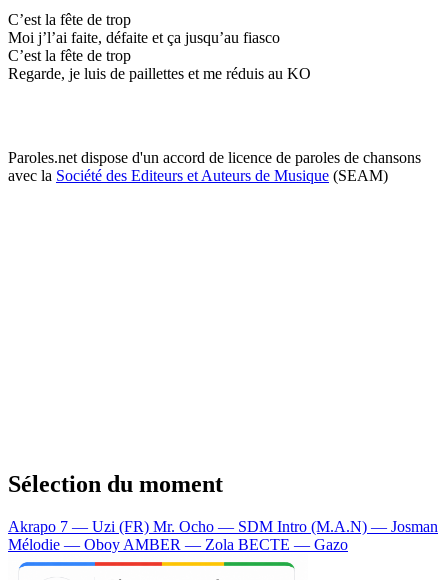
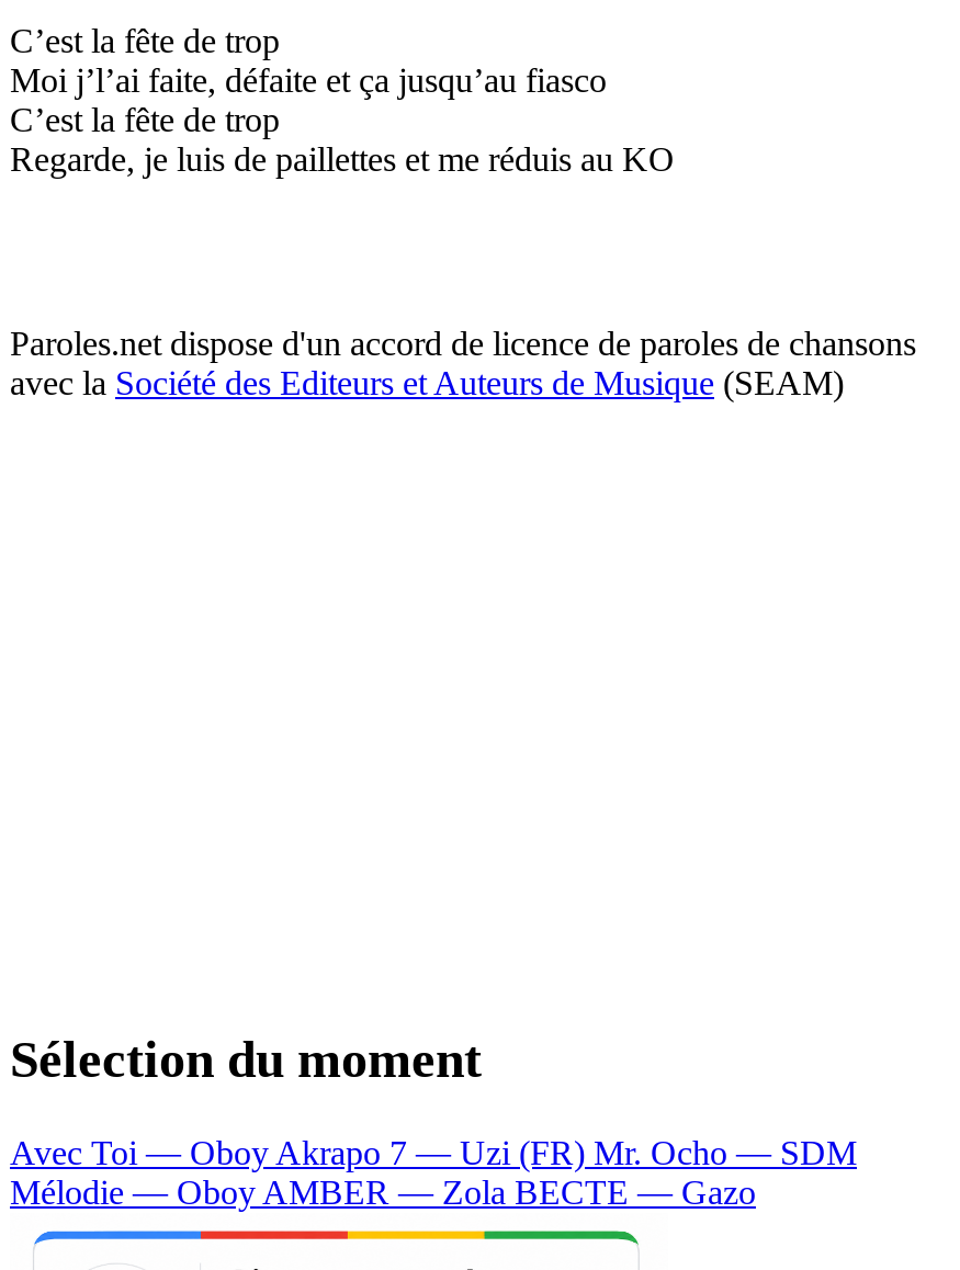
- Akrapo 7 — Uzi (FR) Mr. Ocho — SDM Intro (M.A.N) — Josman
+ Avec Toi — Oboy Akrapo 7 — Uzi (FR) Mr. Ocho — SDM
